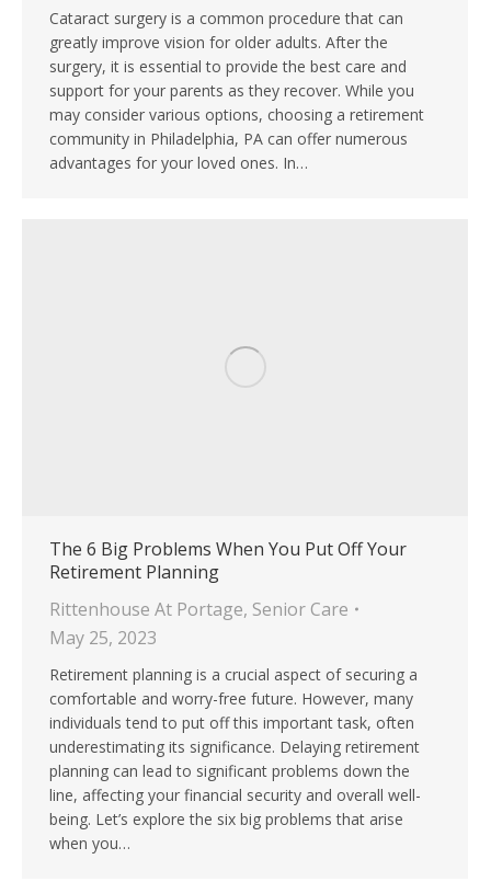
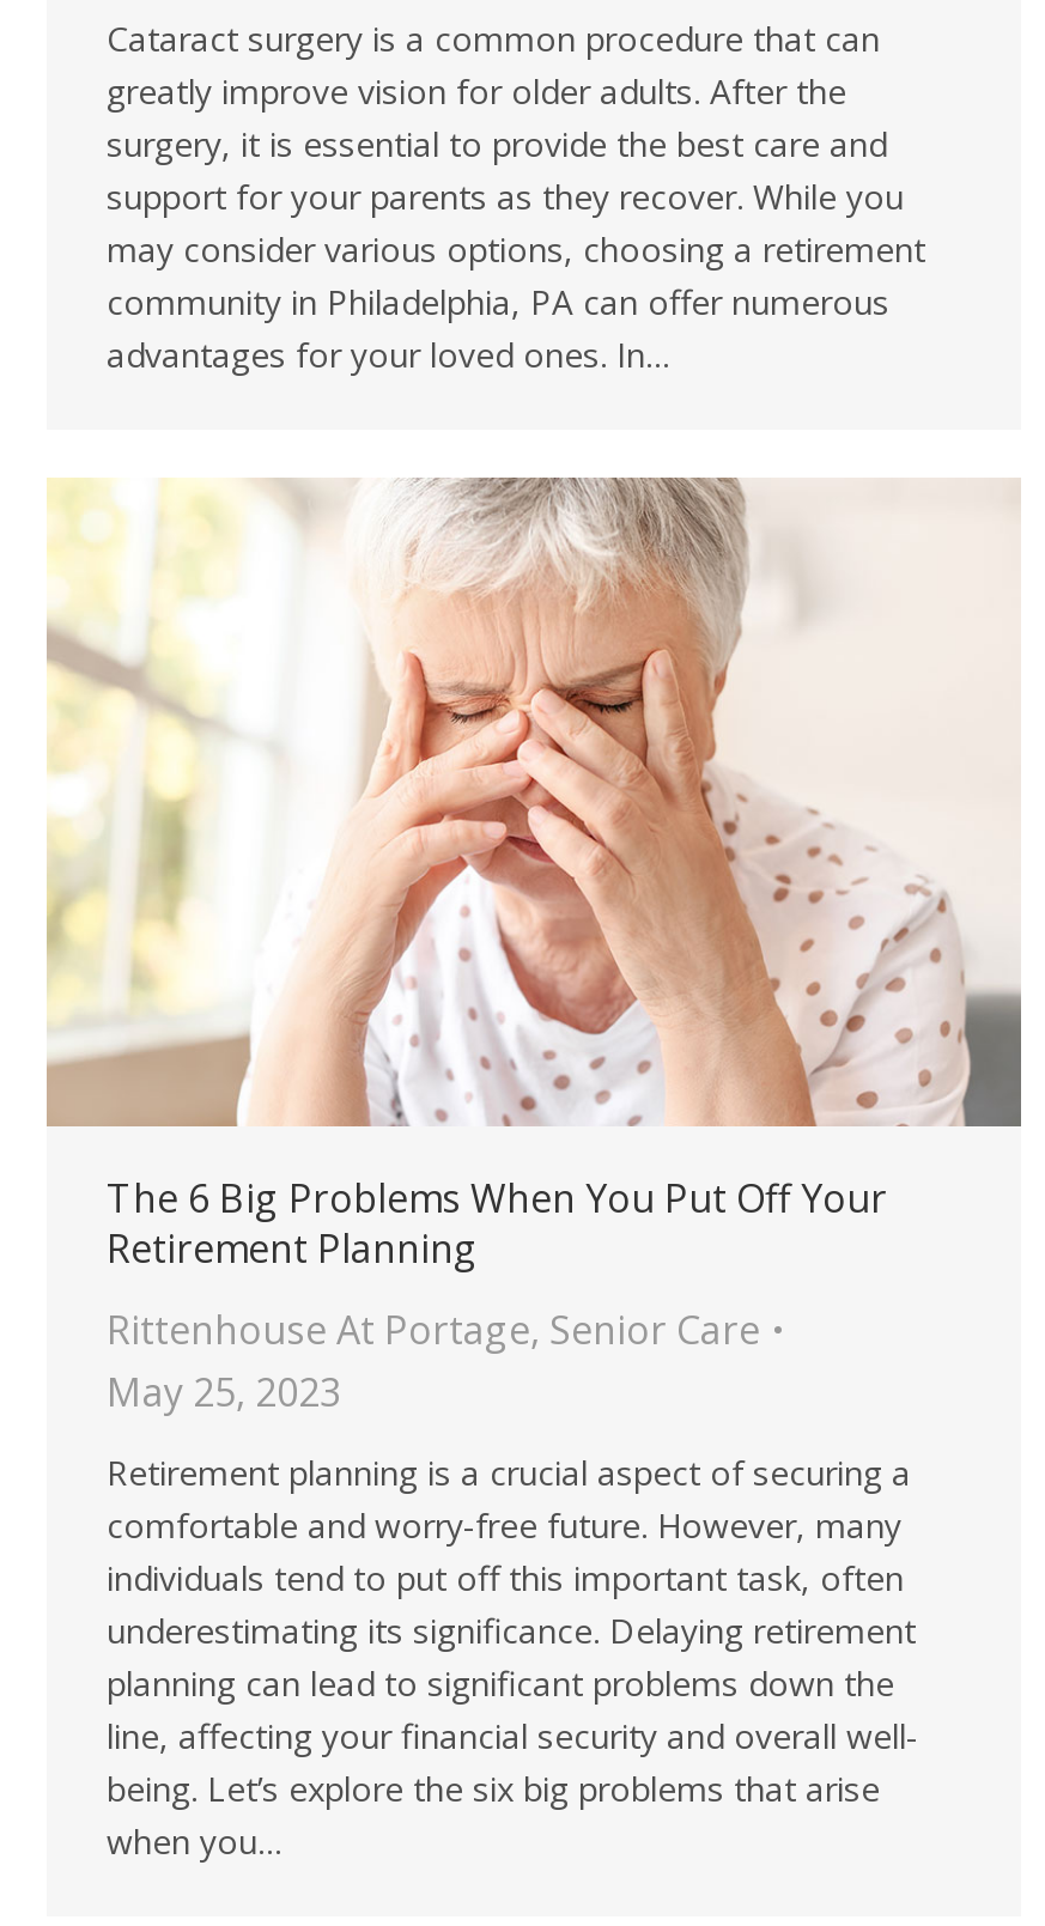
+ [image]
